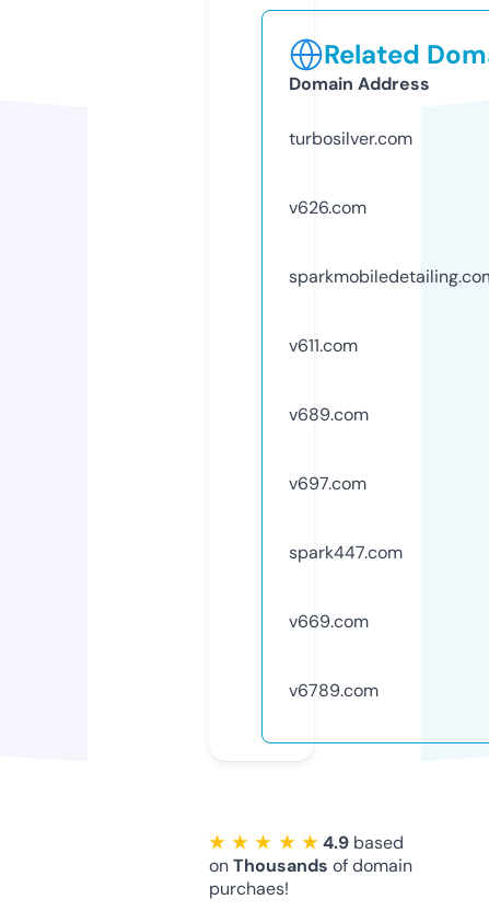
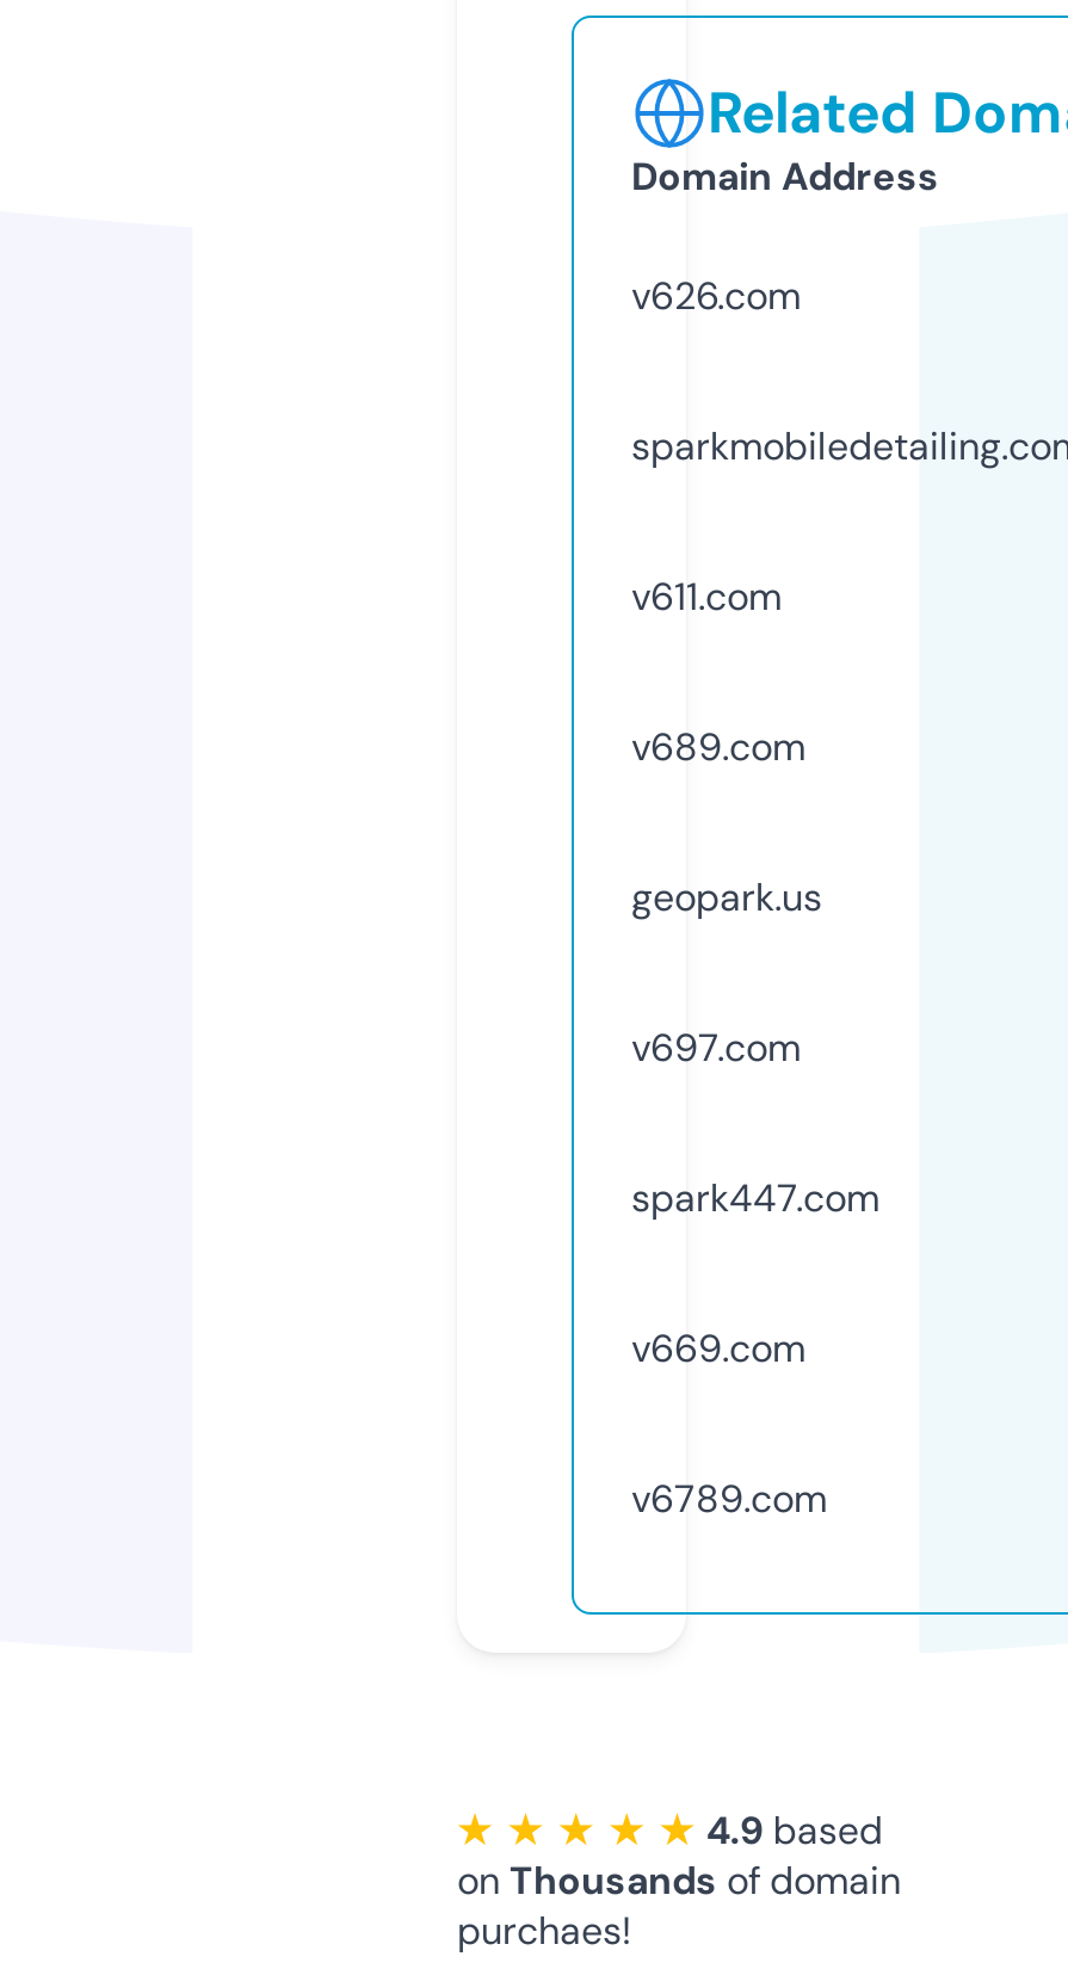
- turbosilver.com

moved up: v626.com | v611.com | v689.com

+ geopark.us
